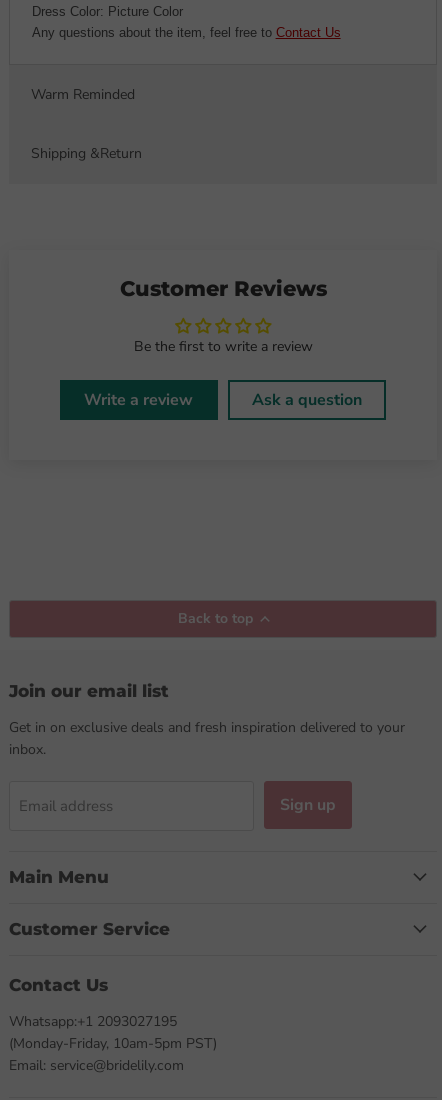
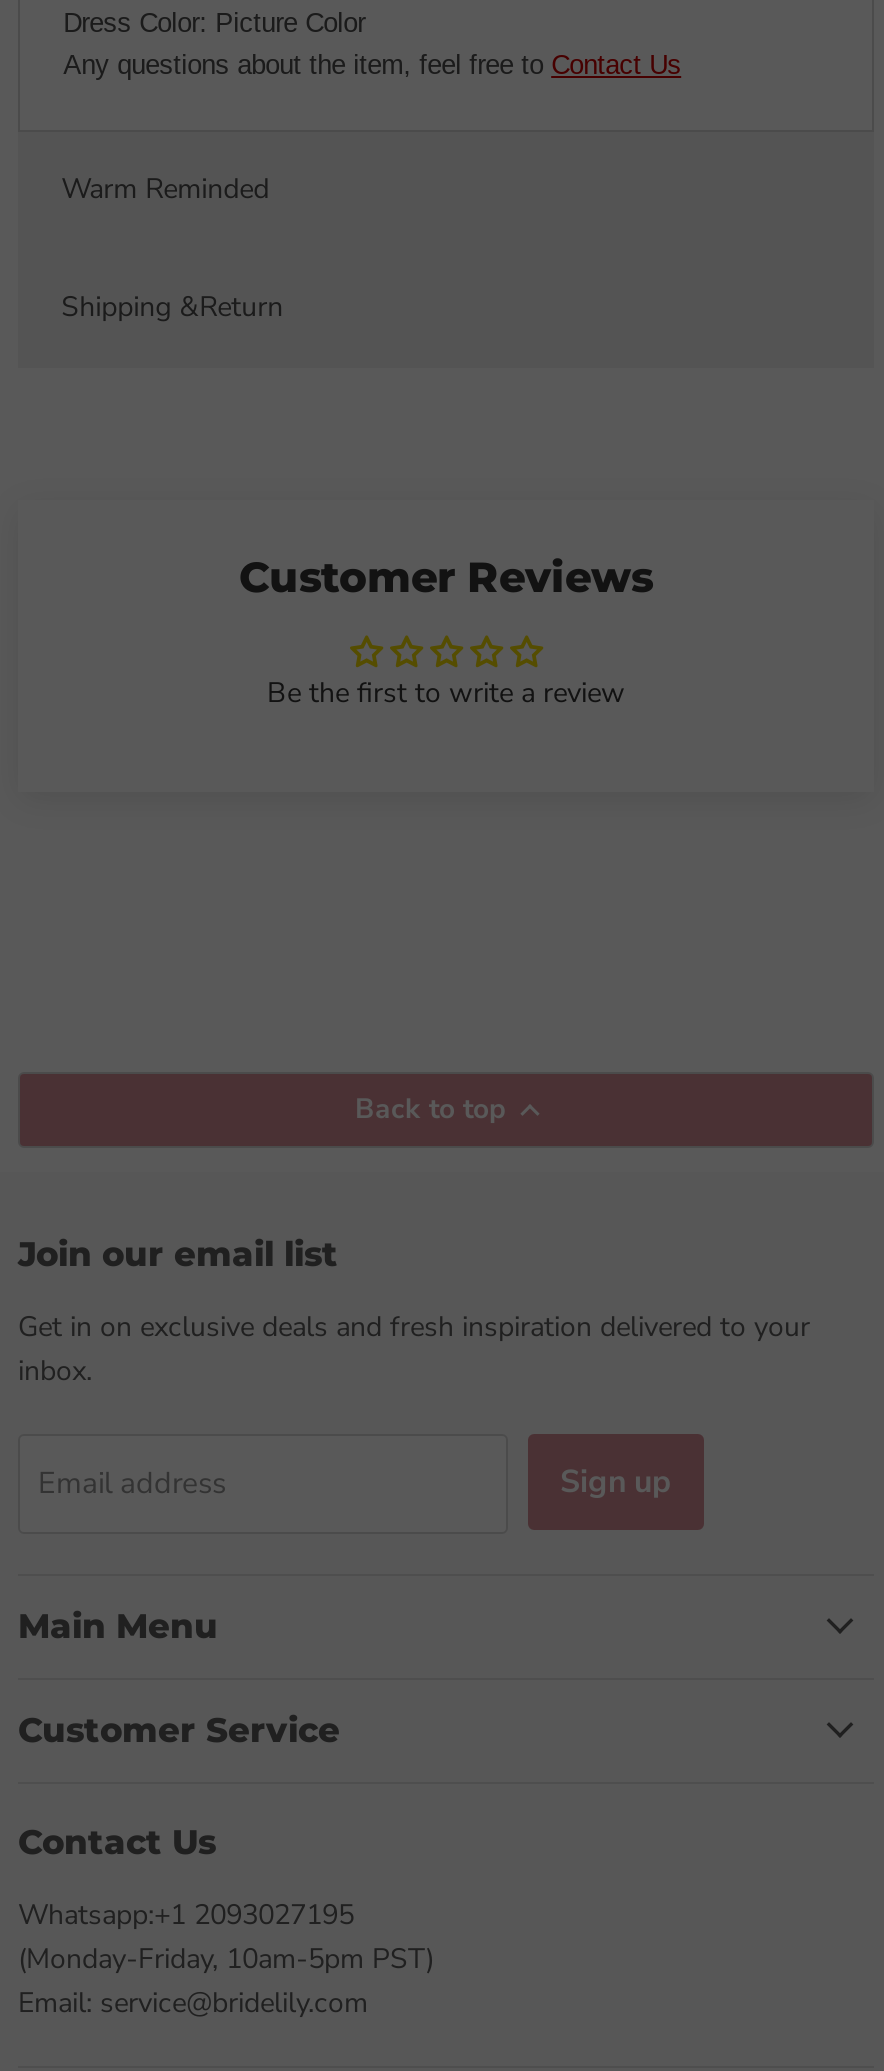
- Write a review
- Ask a question
